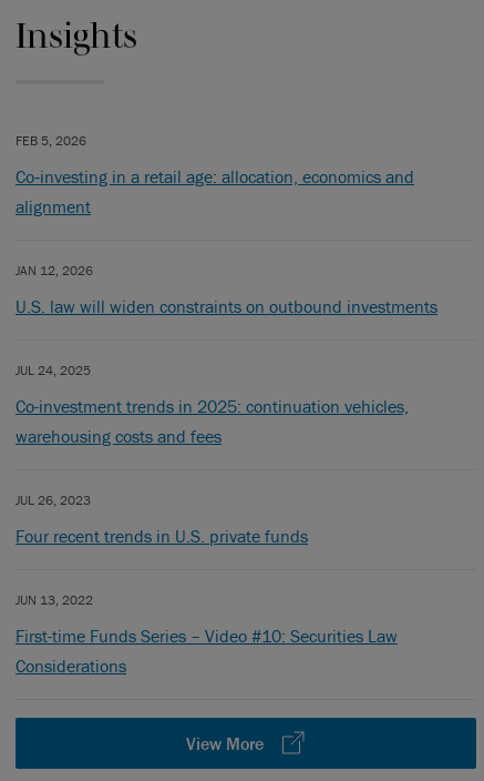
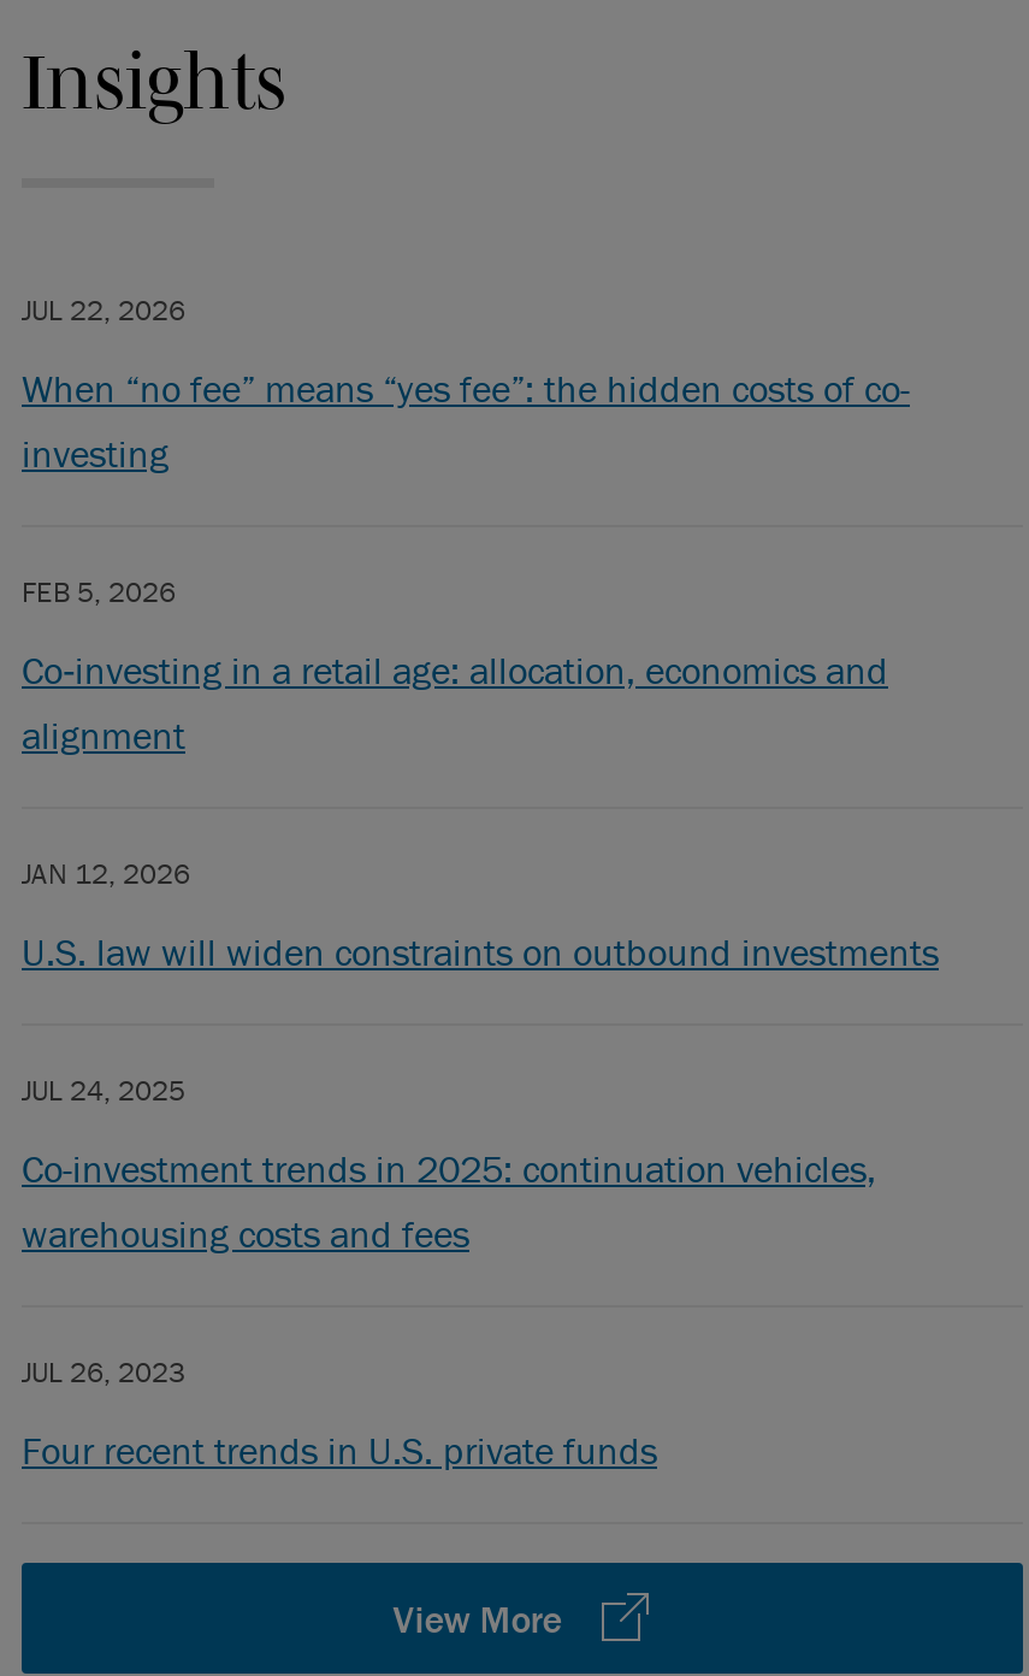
+ JUL 22, 2026
+ When “no fee” means “yes fee”: the hidden costs of co-
+ investing

moved down: FEB 5, 2026 | Co‑investing in a retail age: allocation, economics and | alignment | ... | JUL 26, 2023 | Four recent trends in U.S. private funds

- JUN 13, 2022
- First-time Funds Series – Video #10: Securities Law
- Considerations
